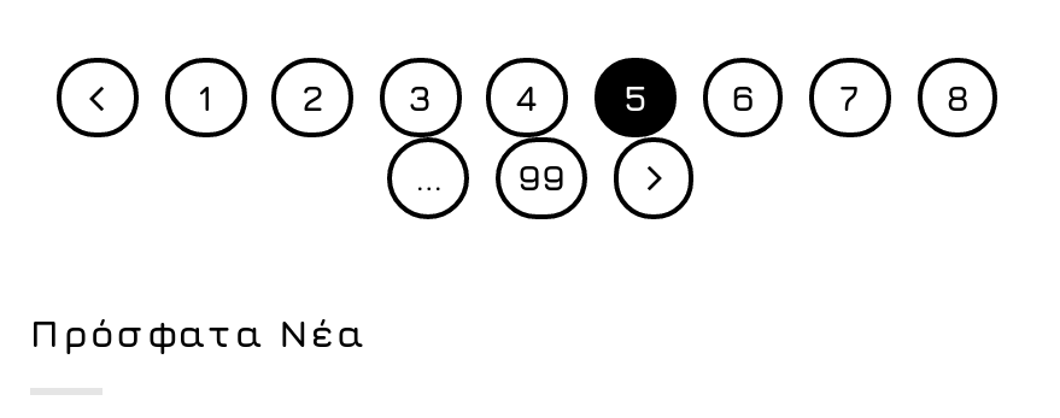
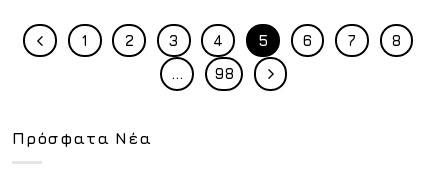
- 99
+ 98
